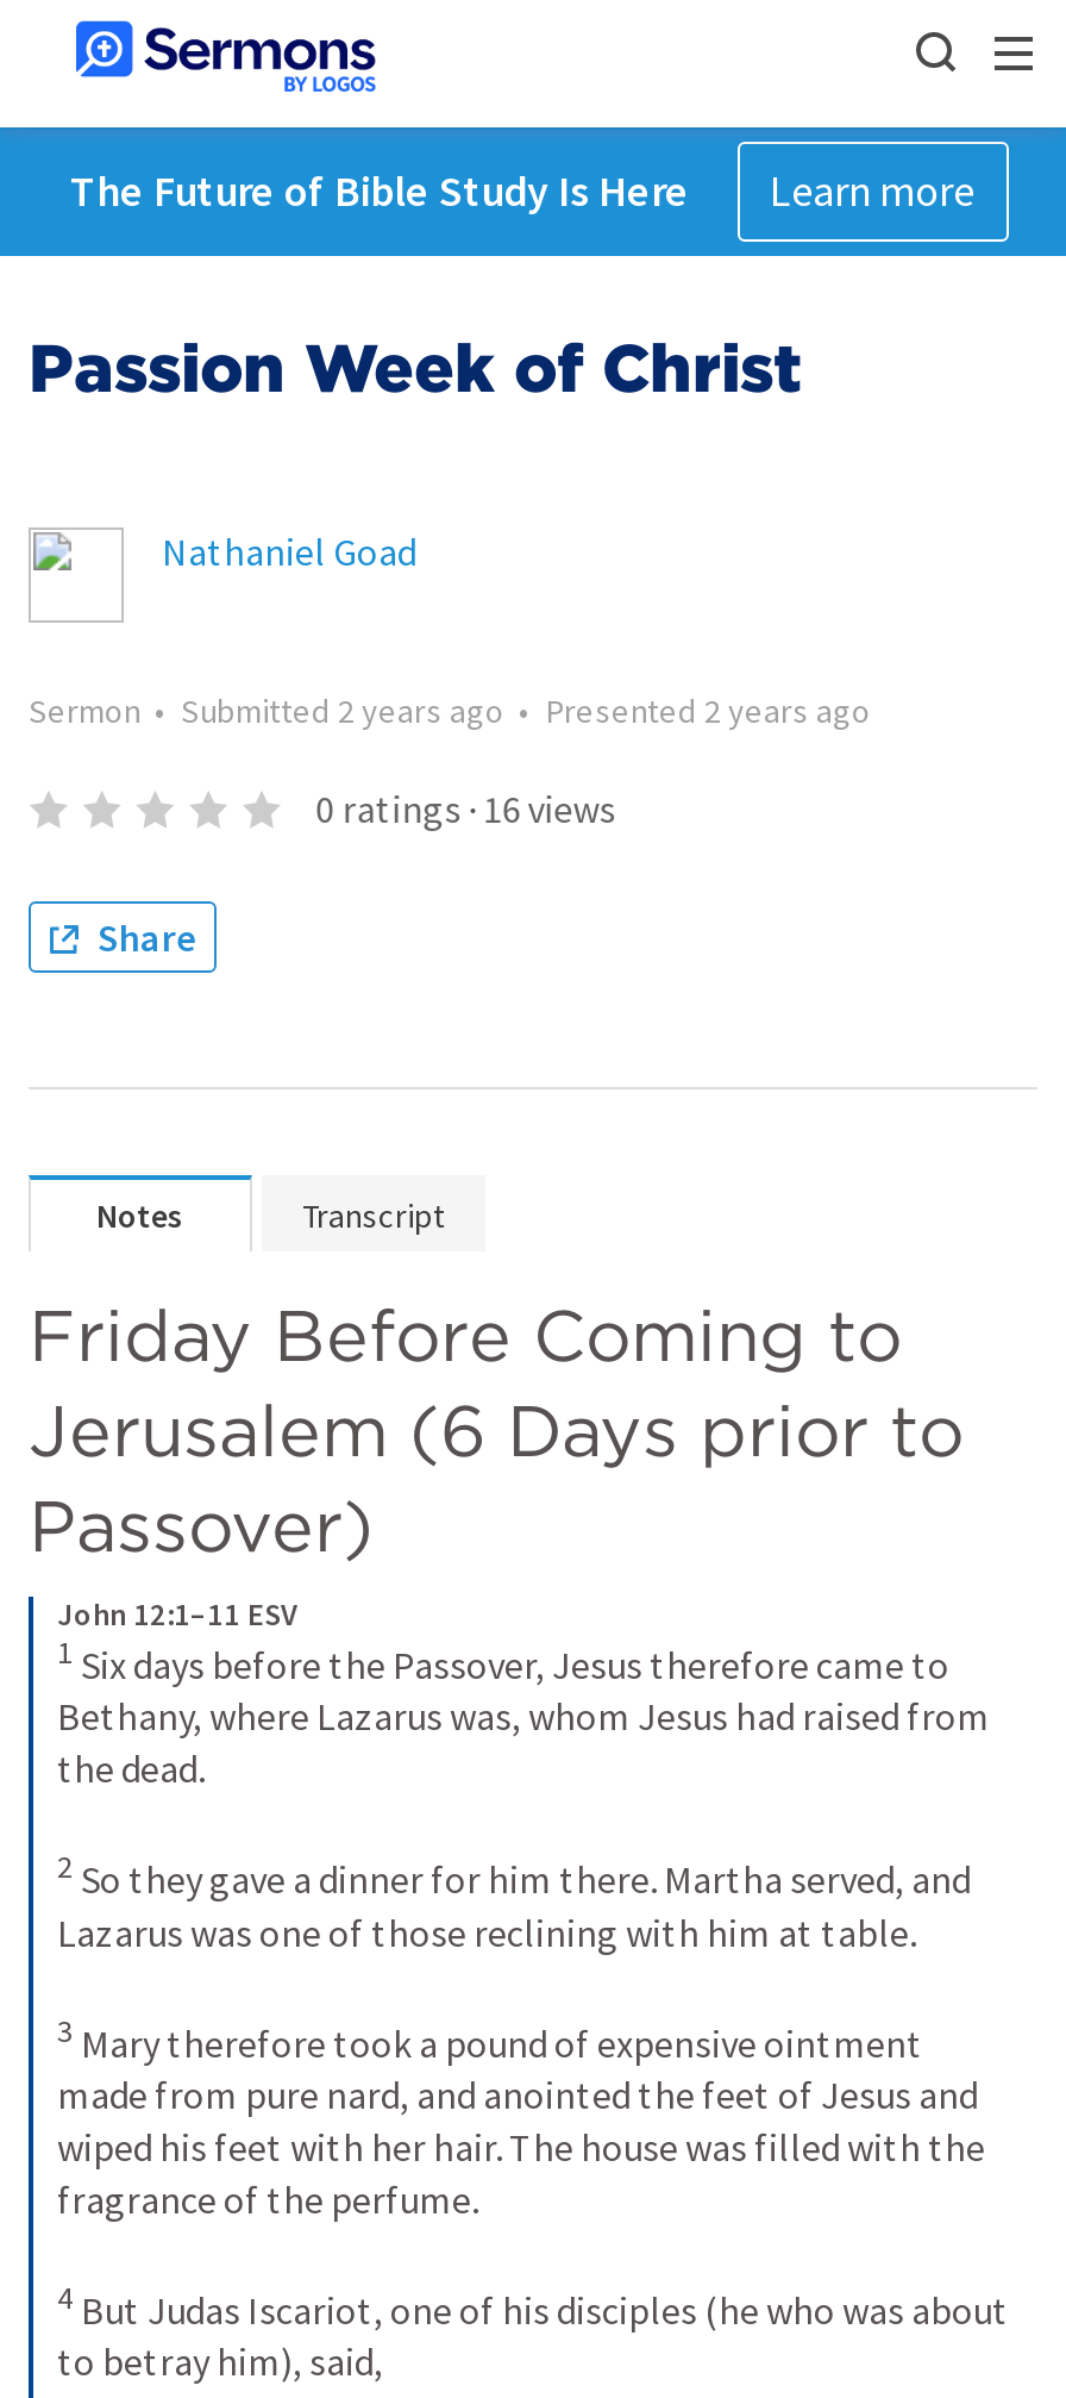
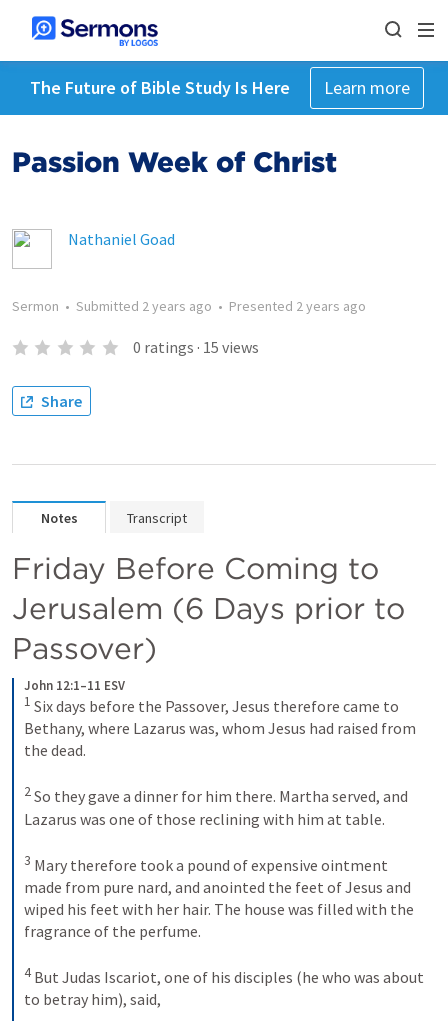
- 0 ratings · 16 views
+ 0 ratings · 15 views
